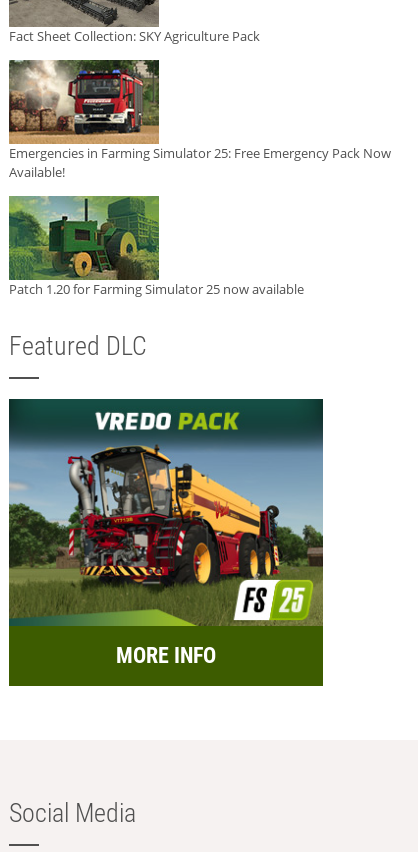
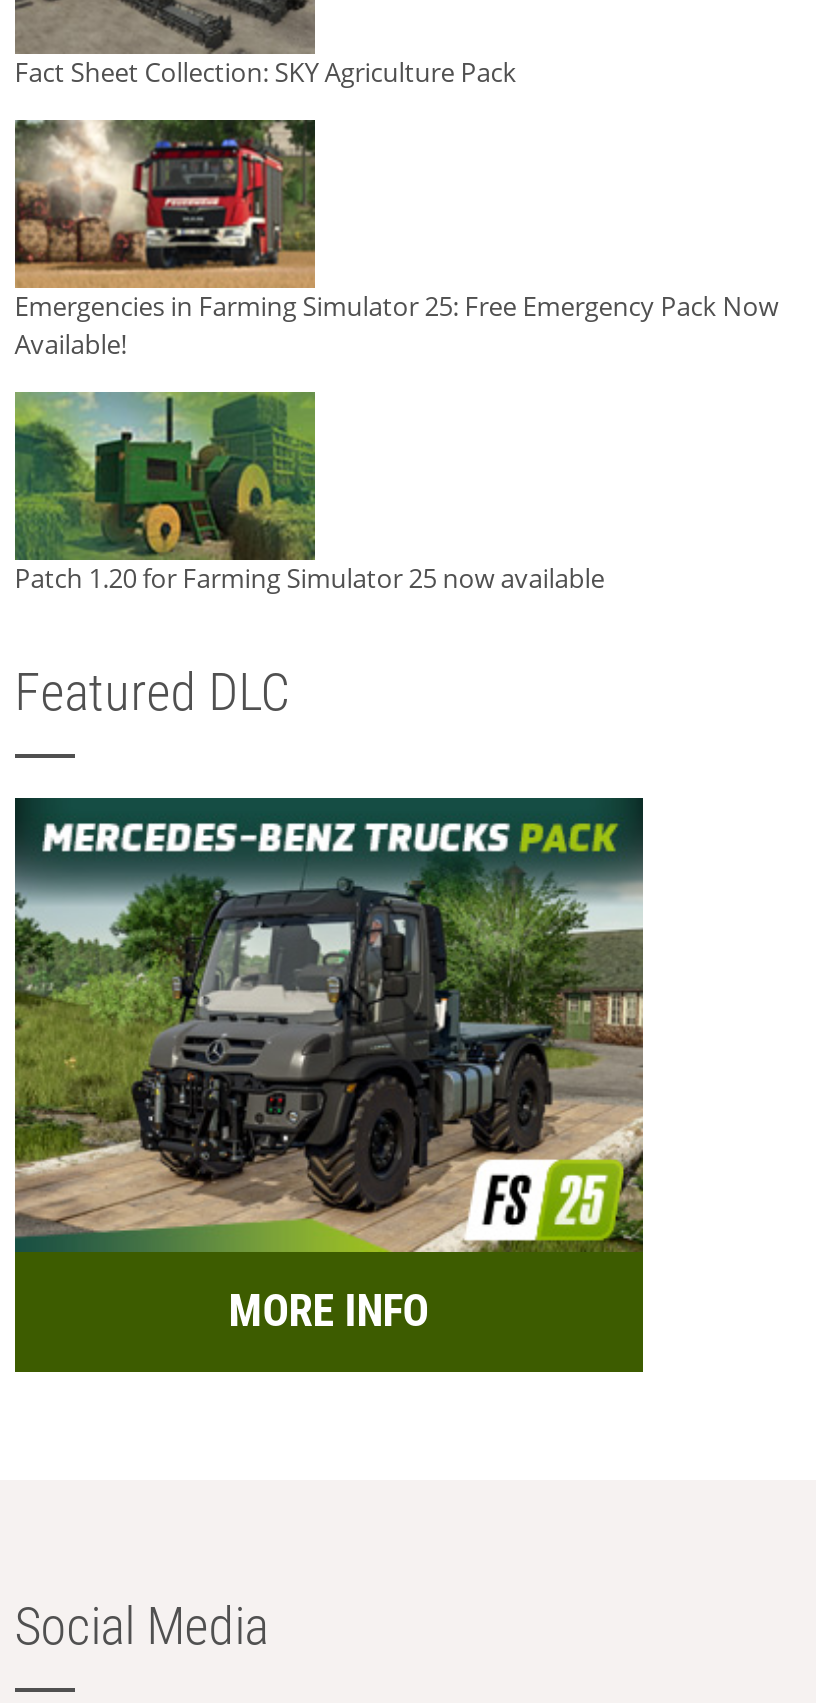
- [image]
+ [image]
